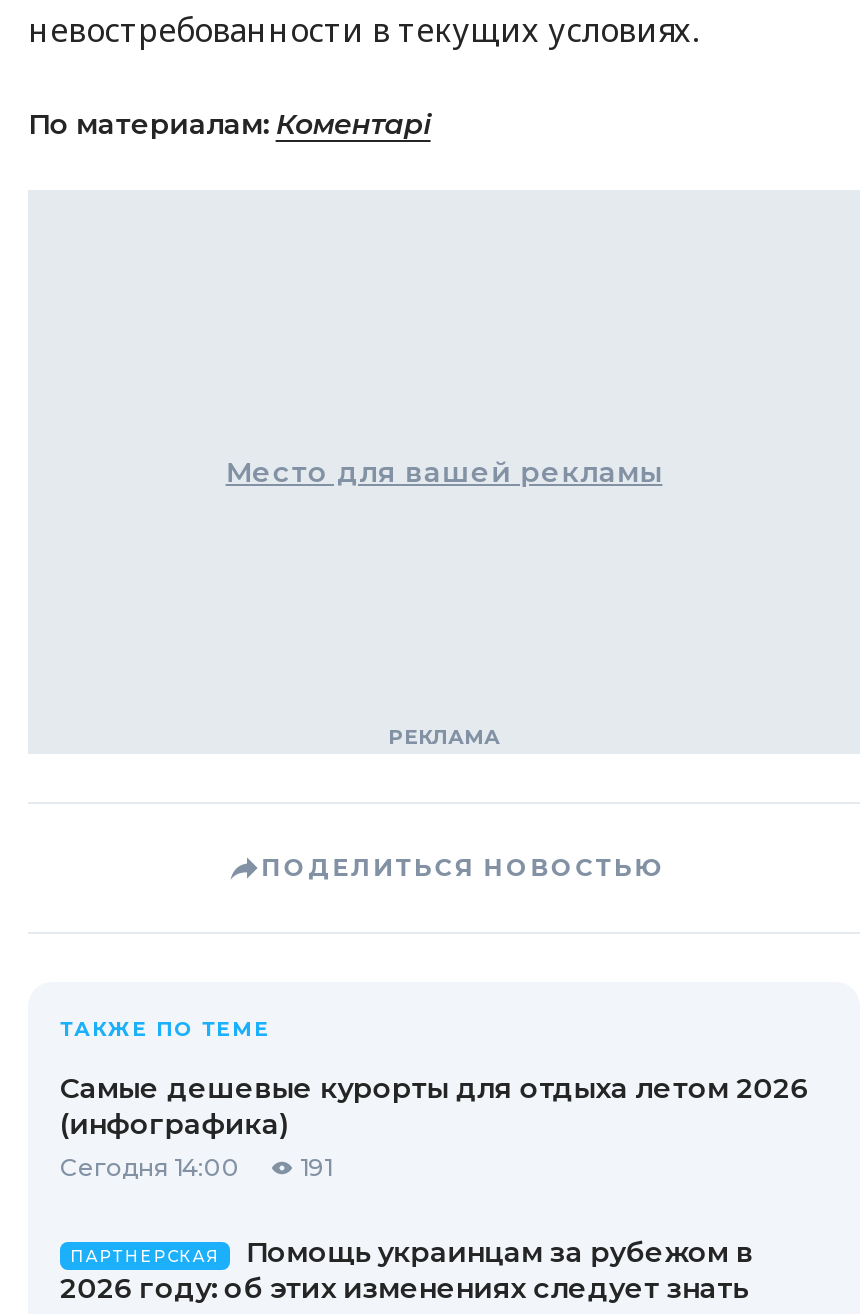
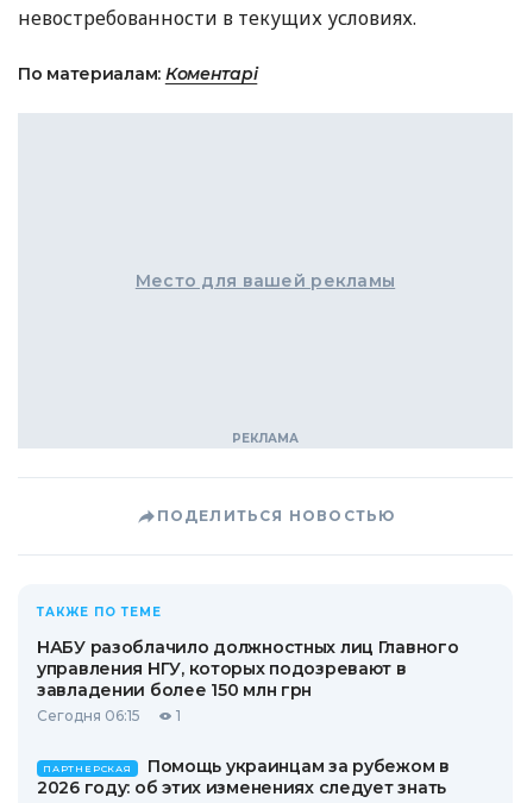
- Самые дешевые курорты для отдыха летом 2026
- (инфографика)
- Сегодня 14:00
- 191
+ НАБУ разоблачило должностных лиц Главного
+ управления НГУ, которых подозревают в
+ завладении более 150 млн грн
+ Сегодня 06:15
+ 1
